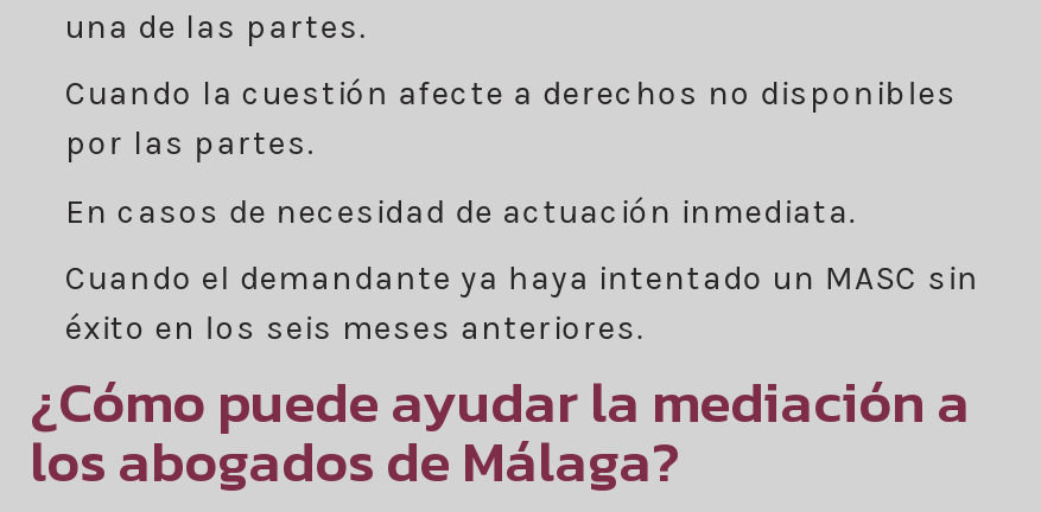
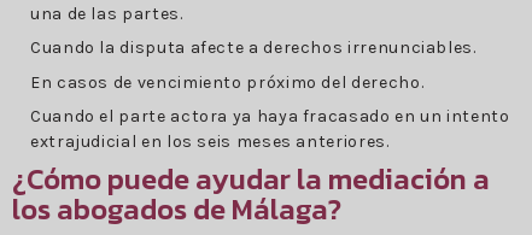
- Cuando la cuestión afecte a derechos no disponibles
- por las partes.
+ Cuando la disputa afecte a derechos irrenunciables.

- En casos de necesidad de actuación inmediata.
+ En casos de vencimiento próximo del derecho.

- Cuando el demandante ya haya intentado un MASC sin
- éxito en los seis meses anteriores.
+ Cuando el parte actora ya haya fracasado en un intento
+ extrajudicial en los seis meses anteriores.
